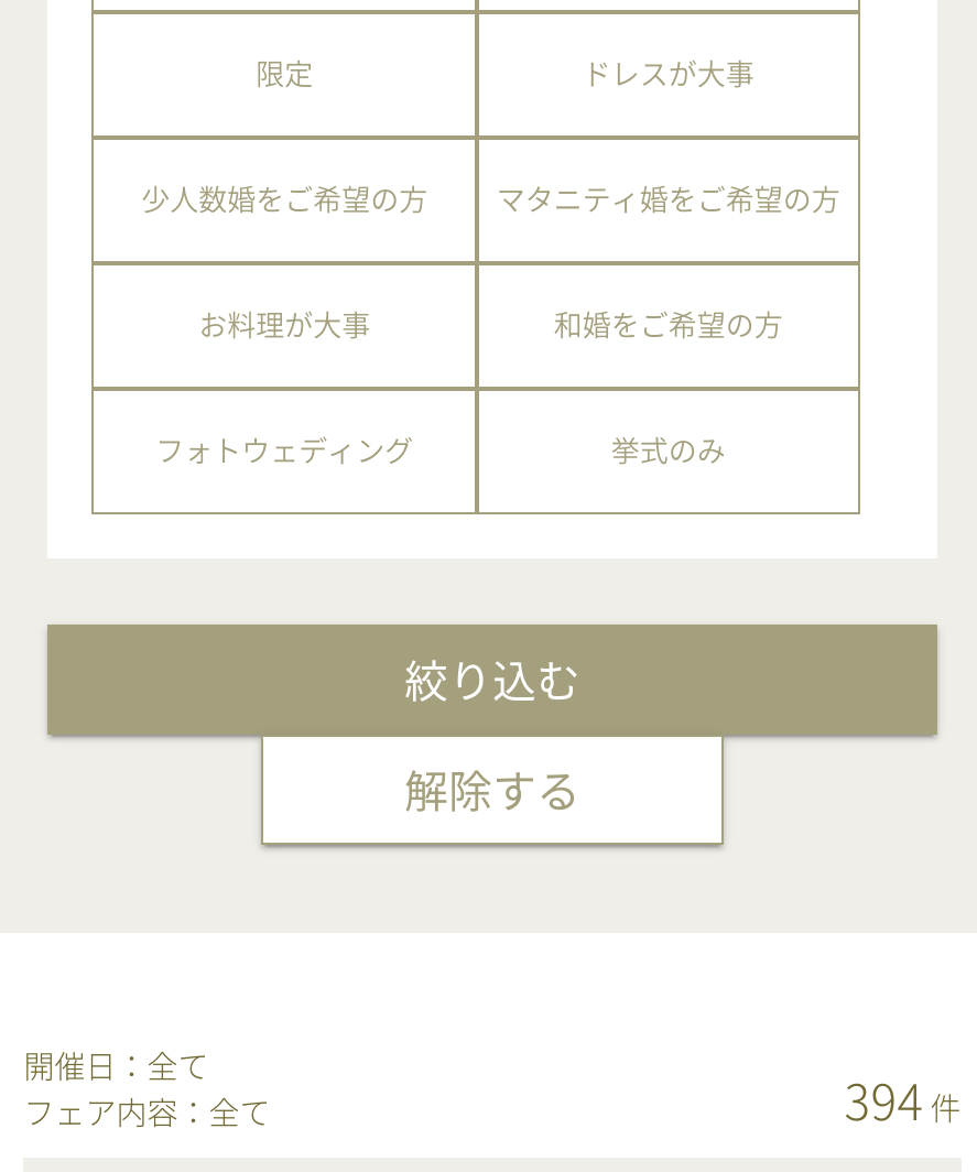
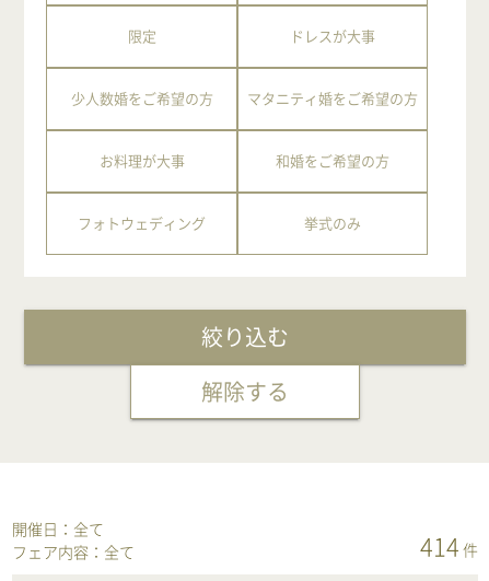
- 394件
+ 414件
